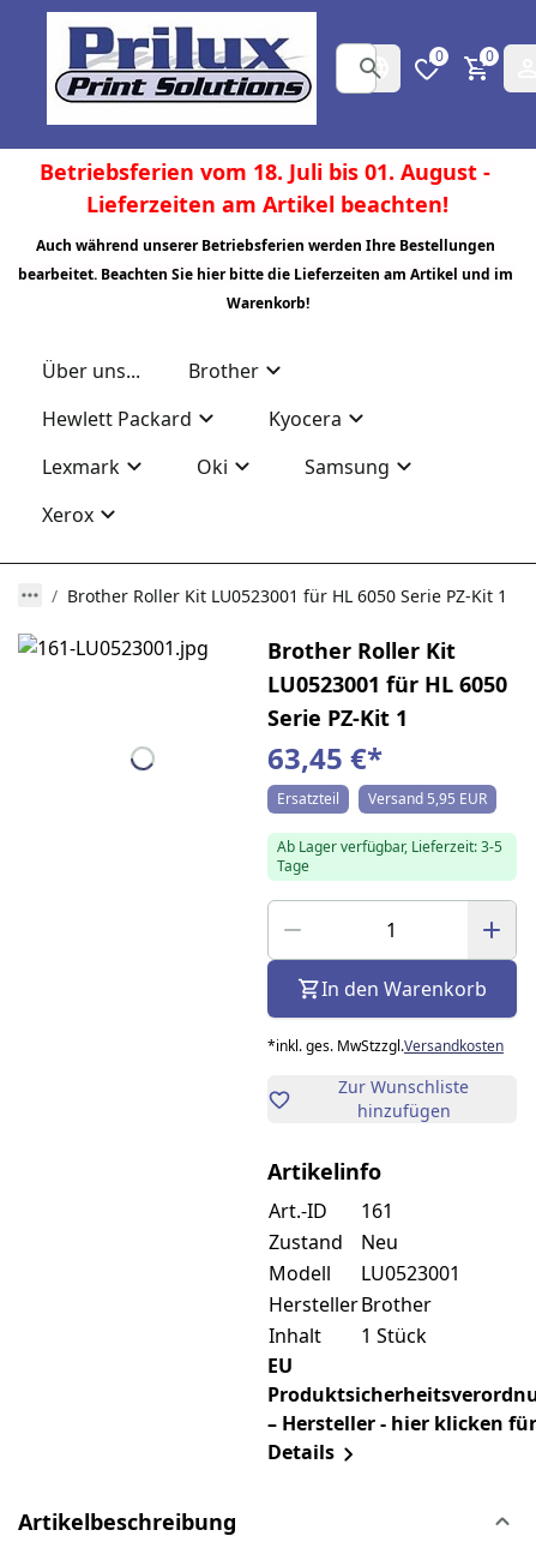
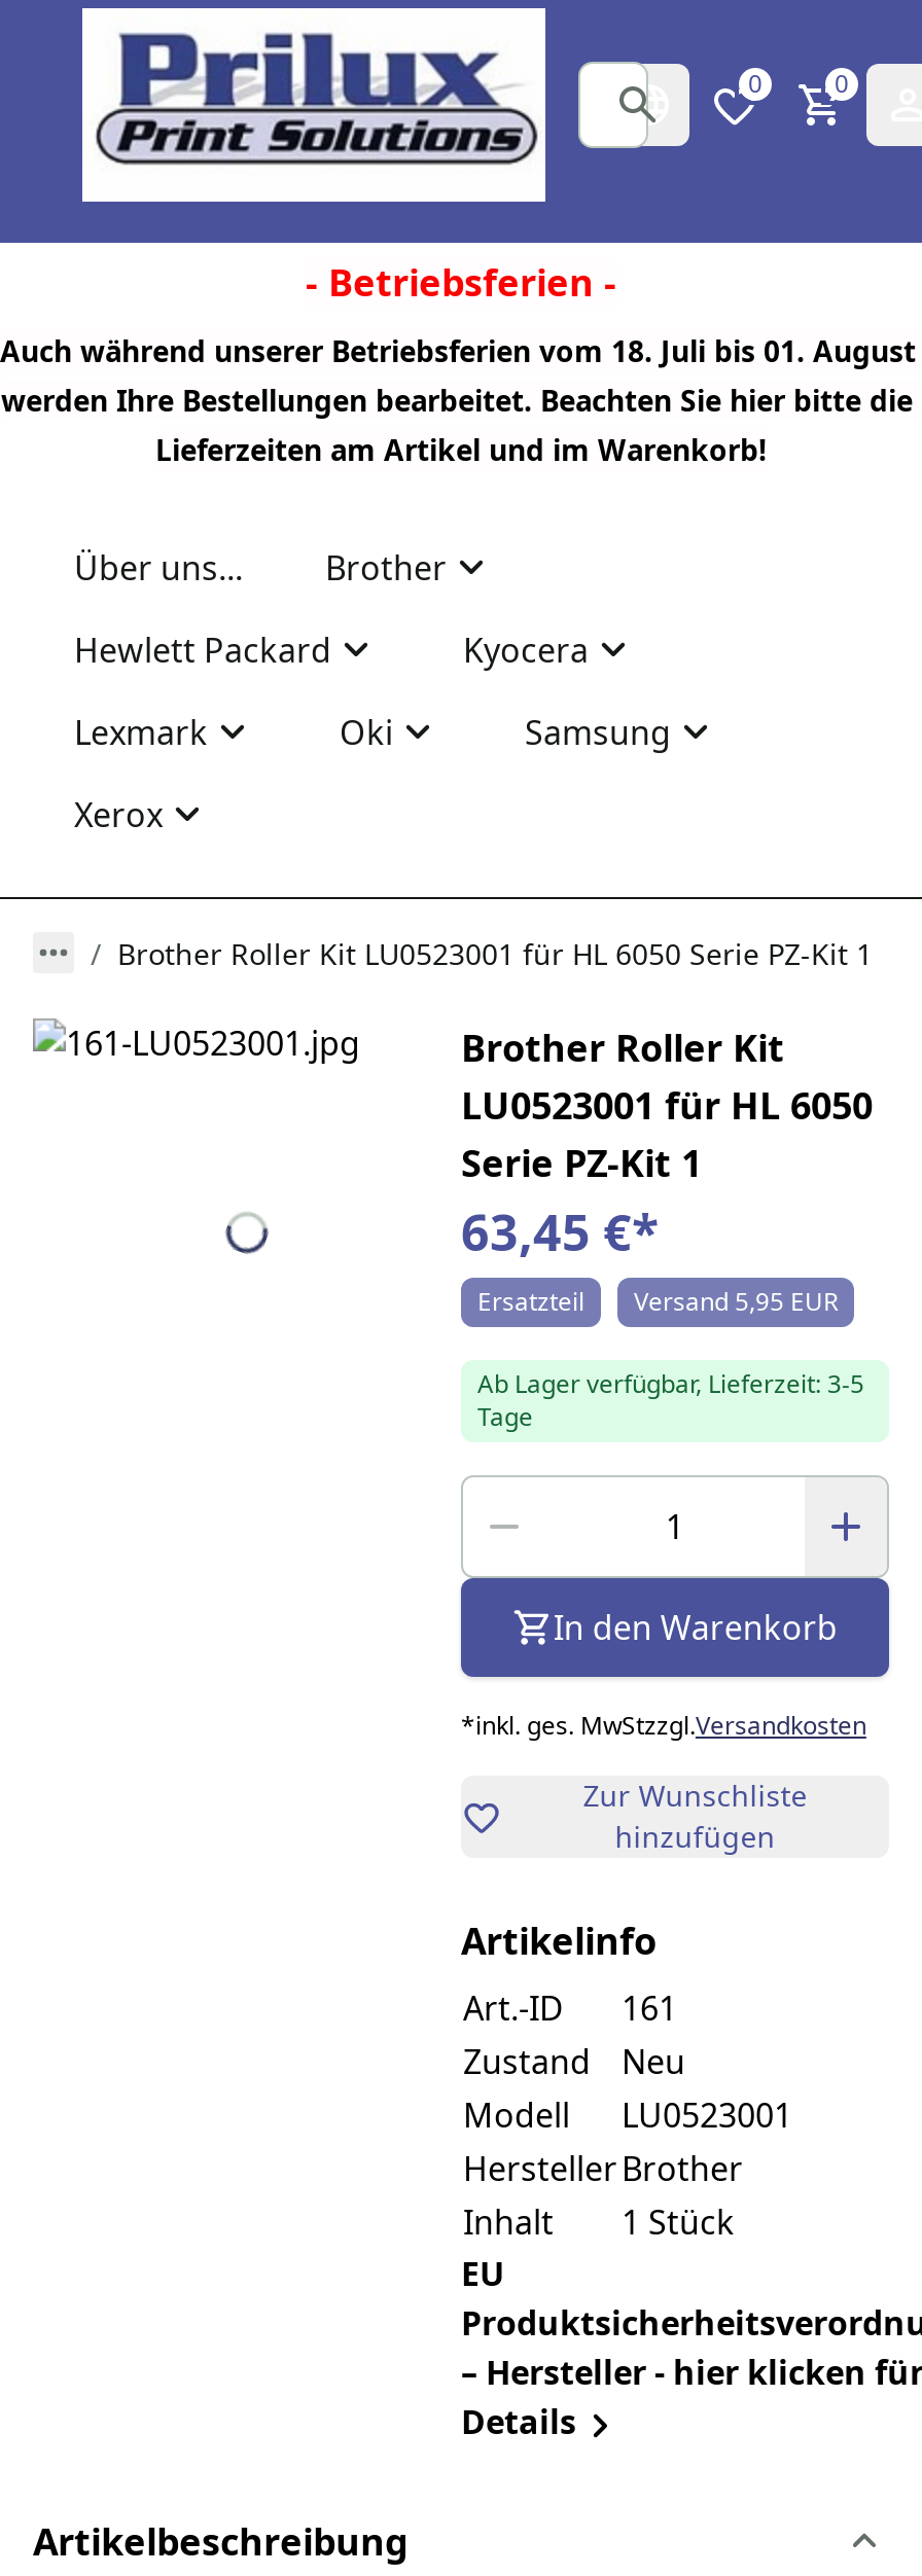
- Betriebsferien vom 18. Juli bis 01. August -
- Lieferzeiten am Artikel beachten!
+ - Betriebsferien -

- Auch während unserer Betriebsferien werden Ihre Bestellungen
- bearbeitet. Beachten Sie hier bitte die Lieferzeiten am Artikel und im
- Warenkorb!
+ Auch während unserer Betriebsferien vom 18. Juli bis 01. August
+ werden Ihre Bestellungen bearbeitet. Beachten Sie hier bitte die
+ Lieferzeiten am Artikel und im Warenkorb!
